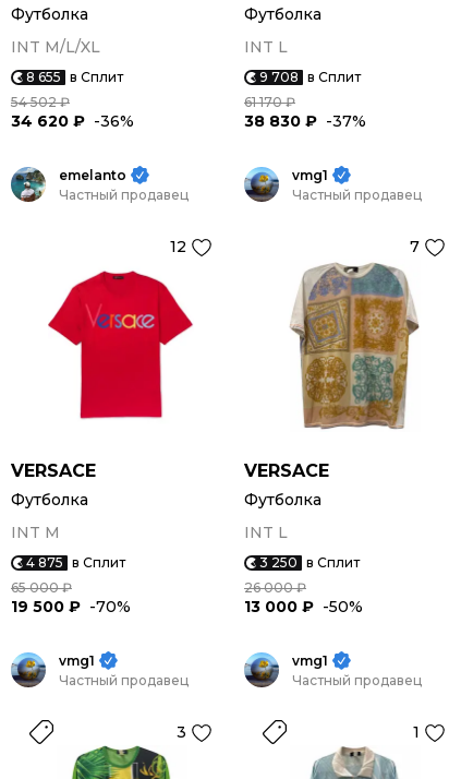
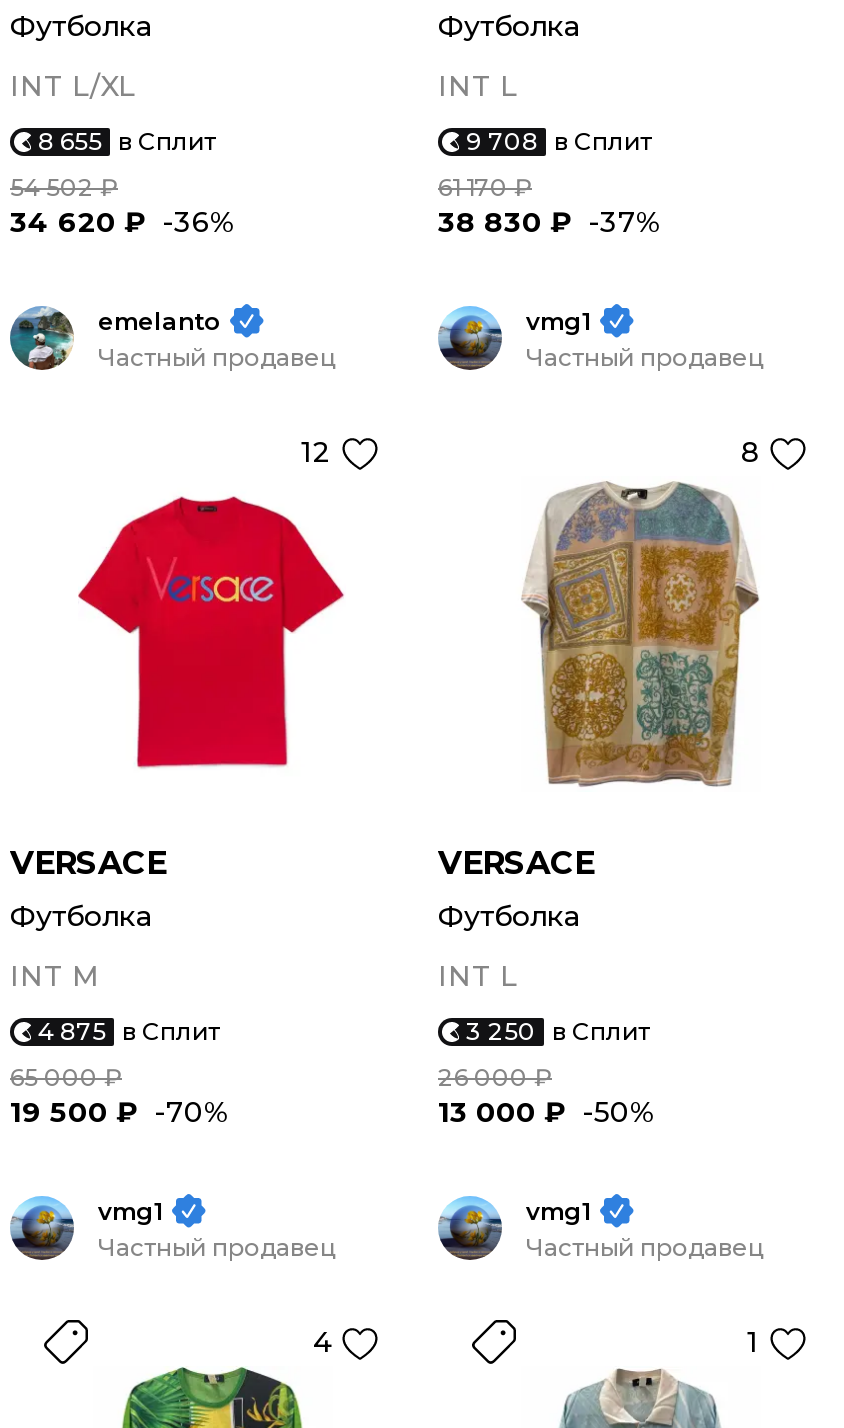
- INT M/L/XL
+ INT L/XL

- 7
+ 8

- 3
+ 4
